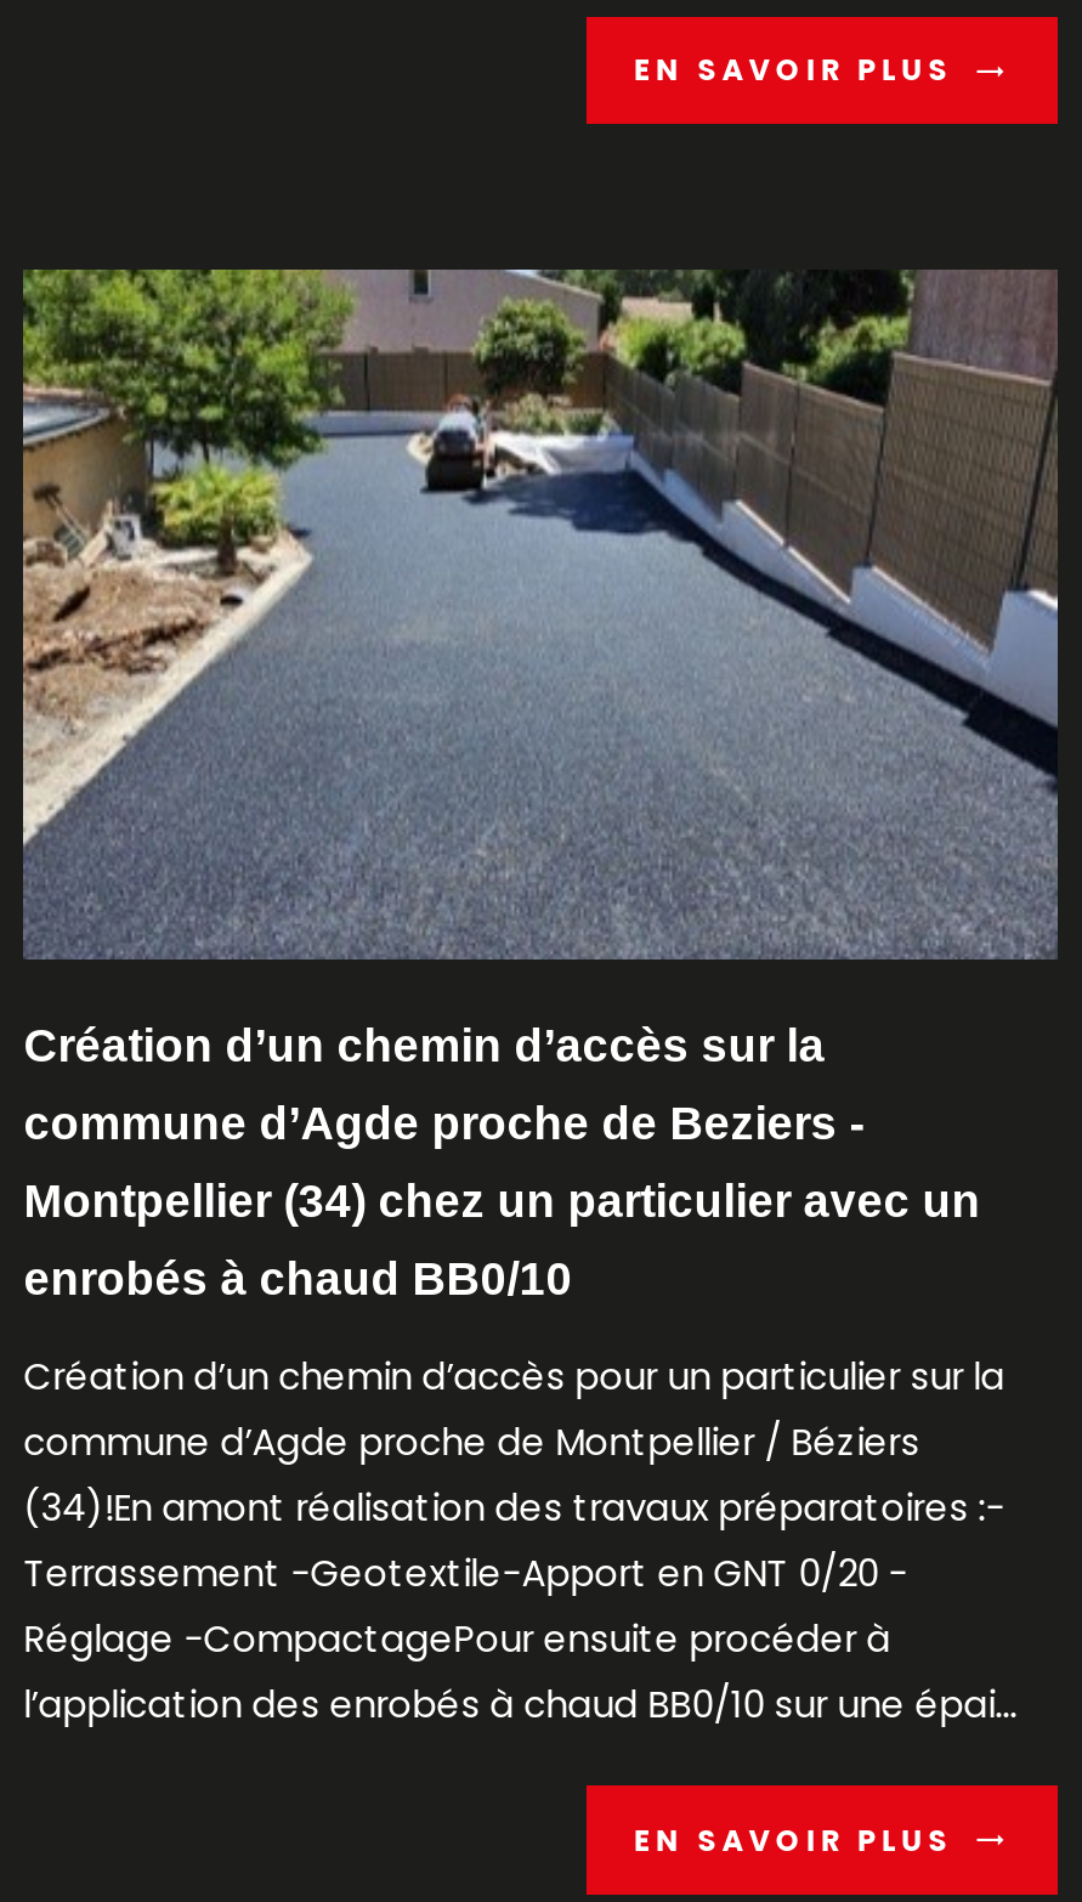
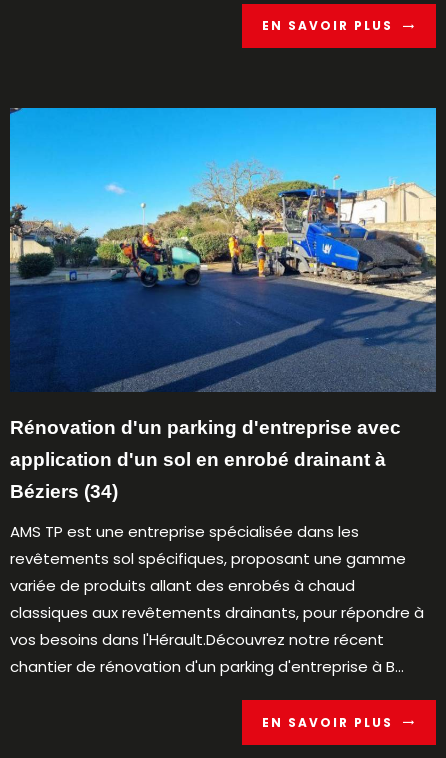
- [image]
- Création d’un chemin d’accès sur la
- commune d’Agde proche de Beziers -
- Montpellier (34) chez un particulier avec un
- enrobés à chaud BB0/10
- Création d’un chemin d’accès pour un particulier sur la
- commune d’Agde proche de Montpellier / Béziers
- (34)!En amont réalisation des travaux préparatoires :-
- Terrassement -Geotextile-Apport en GNT 0/20 -
- Réglage -CompactagePour ensuite procéder à
- l’application des enrobés à chaud BB0/10 sur une épai...
+ [image]
+ Rénovation d'un parking d'entreprise avec
+ application d'un sol en enrobé drainant à
+ Béziers (34)
+ AMS TP est une entreprise spécialisée dans les
+ revêtements sol spécifiques, proposant une gamme
+ variée de produits allant des enrobés à chaud
+ classiques aux revêtements drainants, pour répondre à
+ vos besoins dans l'Hérault.Découvrez notre récent
+ chantier de rénovation d'un parking d'entreprise à B...
